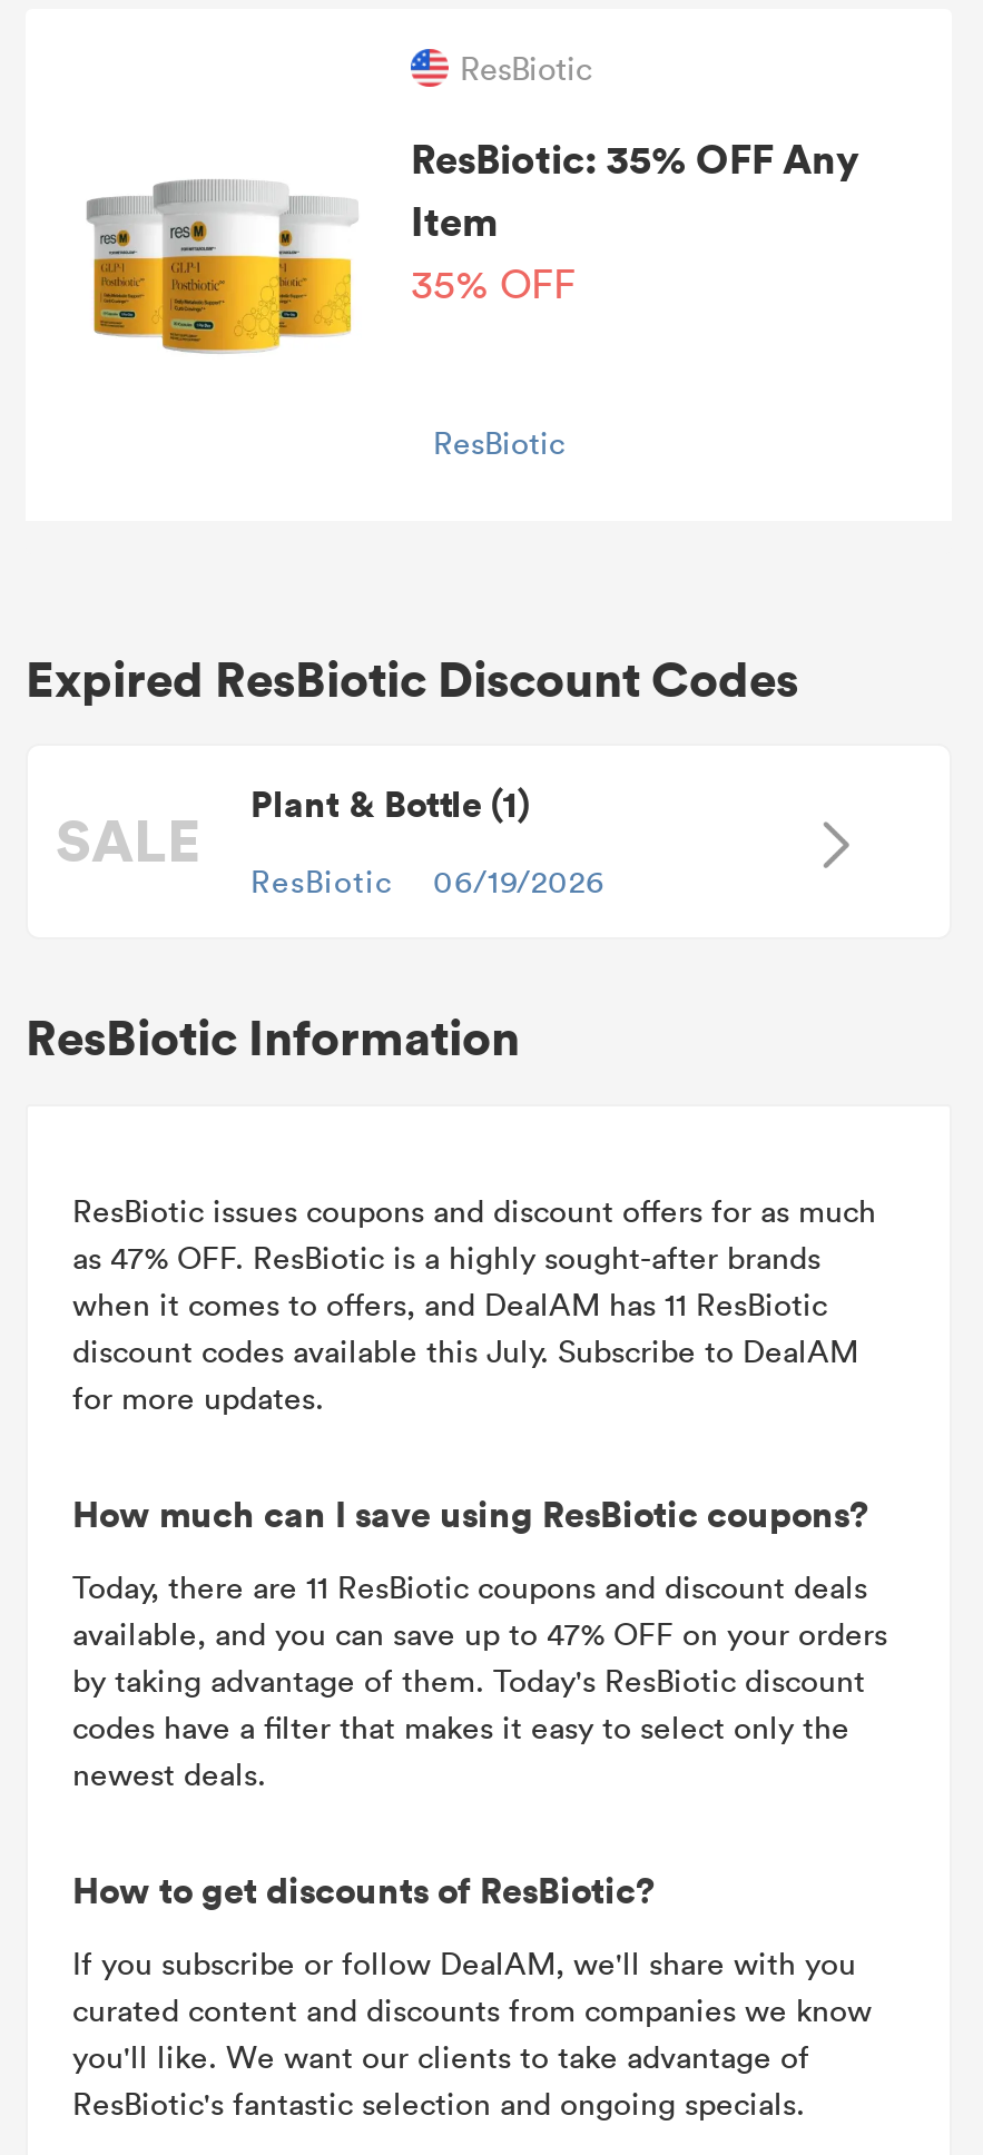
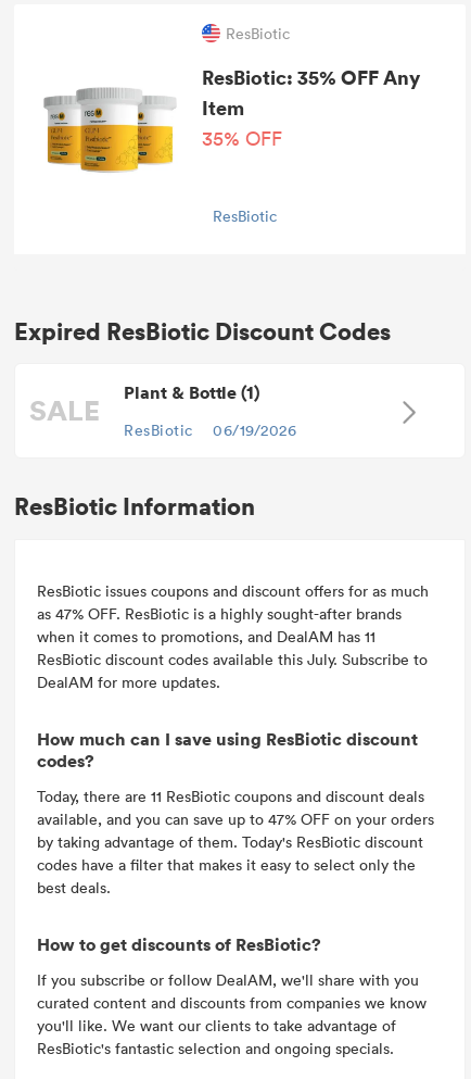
- when it comes to offers, and DealAM has 11 ResBiotic
- discount codes available this July. Subscribe to DealAM
- for more updates.
+ when it comes to promotions, and DealAM has 11
+ ResBiotic discount codes available this July. Subscribe to
+ DealAM for more updates.

- How much can I save using ResBiotic coupons?
+ How much can I save using ResBiotic discount
+ codes?

- newest deals.
+ best deals.
